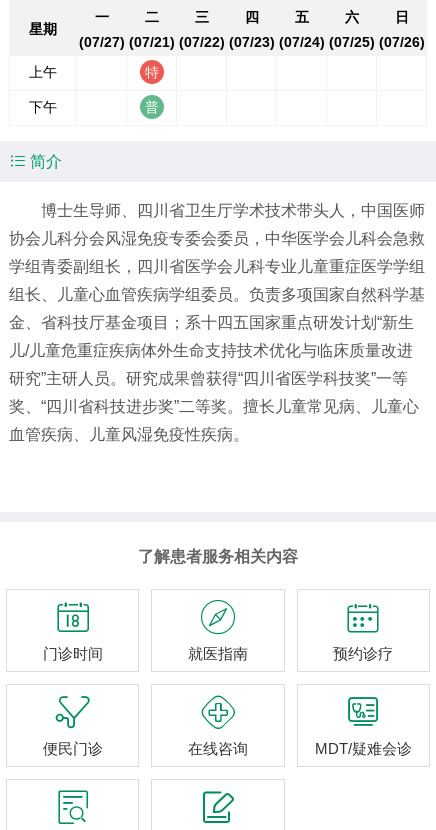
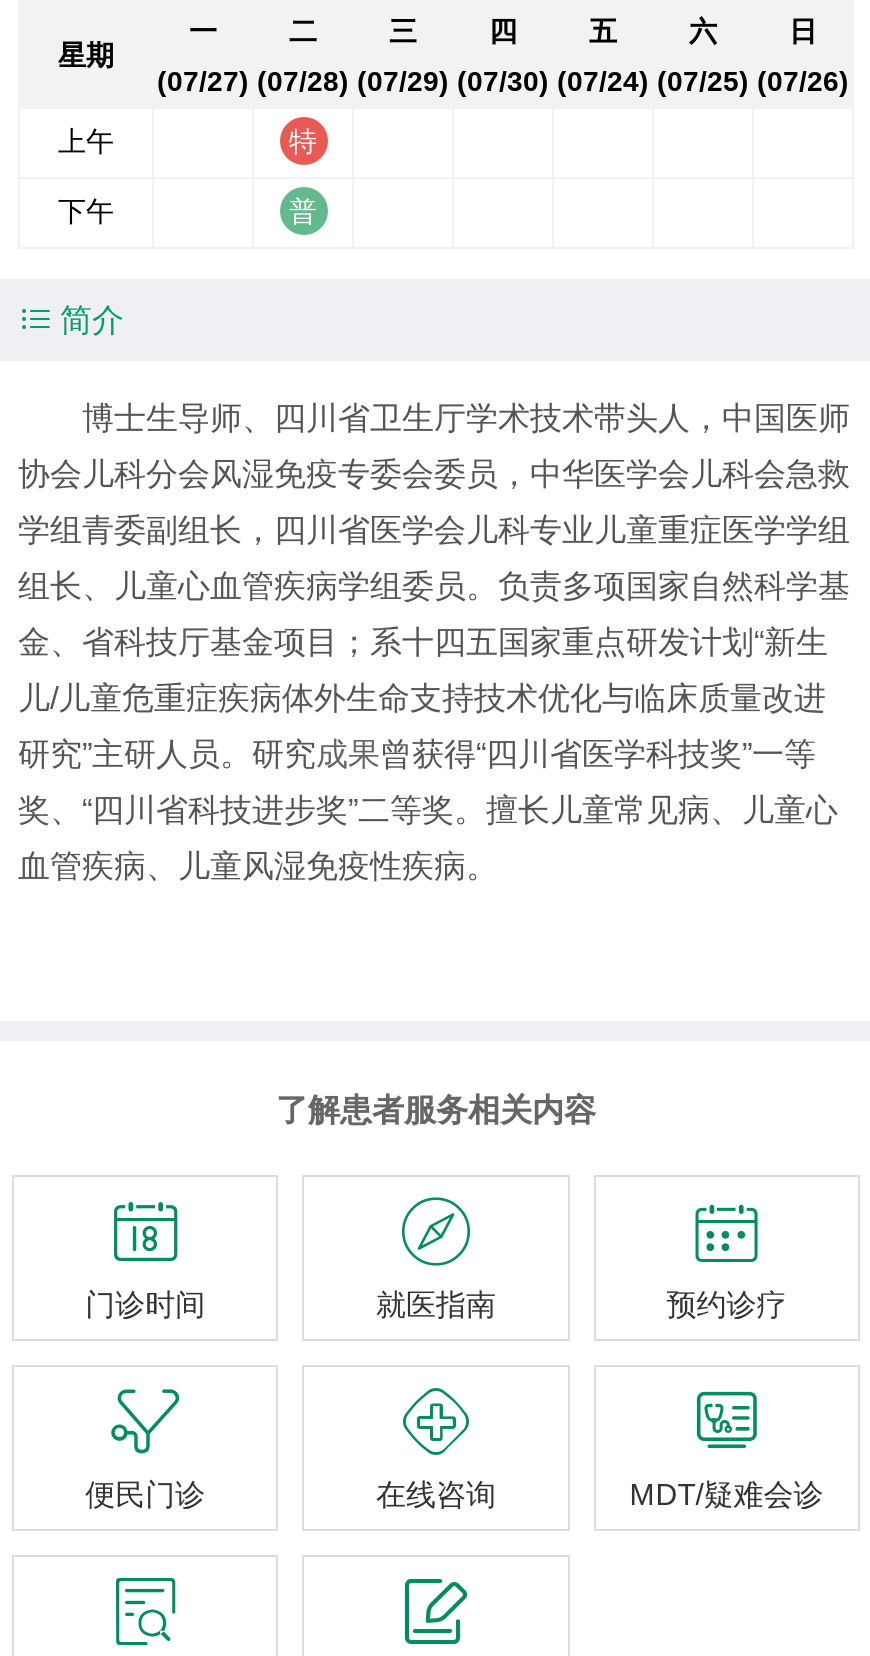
- (07/21)
+ (07/28)

- (07/22)
+ (07/29)

- (07/23)
+ (07/30)
